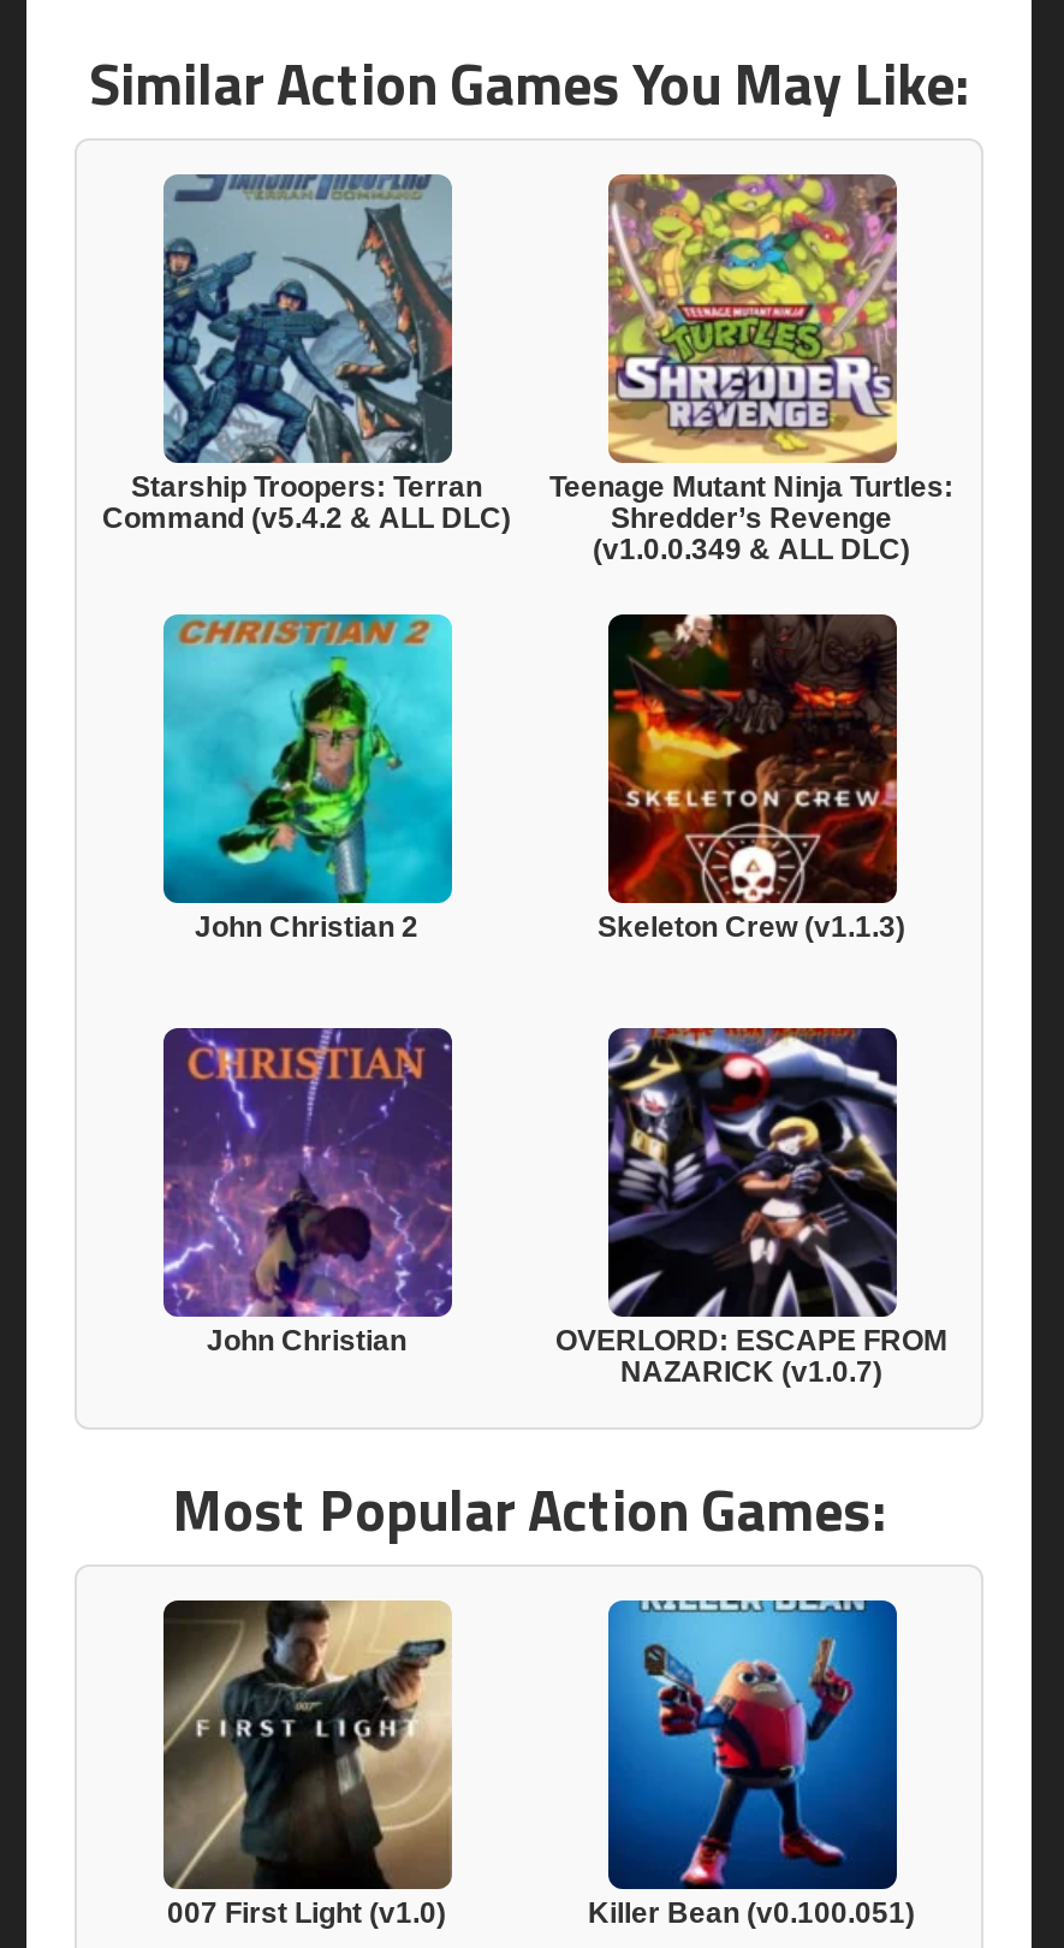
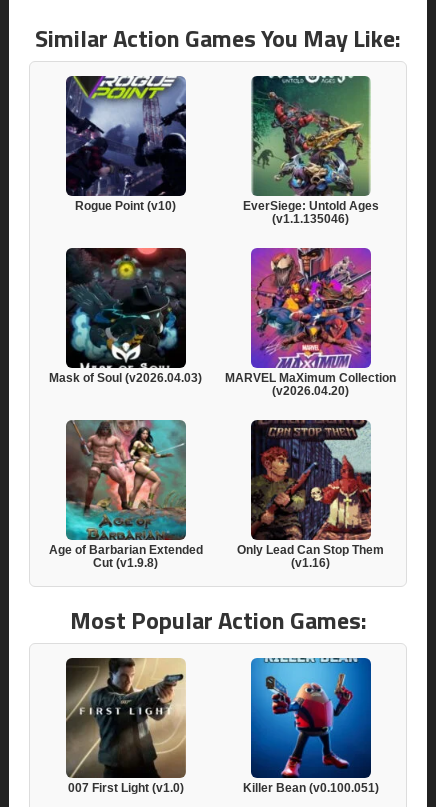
- [image]
- Starship Troopers: Terran
- Command (v5.4.2 & ALL DLC)
+ [image]
+ Rogue Point (v10)
+ EverSiege: Untold Ages
+ (v1.1.135046)

- [image]
+ [image]

- Teenage Mutant Ninja Turtles:
- Shredder’s Revenge
- (v1.0.0.349 & ALL DLC)
+ Mask of Soul (v2026.04.03)
+ MARVEL MaXimum Collection
+ (v2026.04.20)

- [image]
+ [image]

- [image]
+ [image]

- John Christian 2
- Skeleton Crew (v1.1.3)
+ Age of Barbarian Extended
+ Cut (v1.9.8)

- [image]
+ [image]

- [image]
- John Christian
- OVERLORD: ESCAPE FROM
- NAZARICK (v1.0.7)
+ [image]
+ Only Lead Can Stop Them
+ (v1.16)
